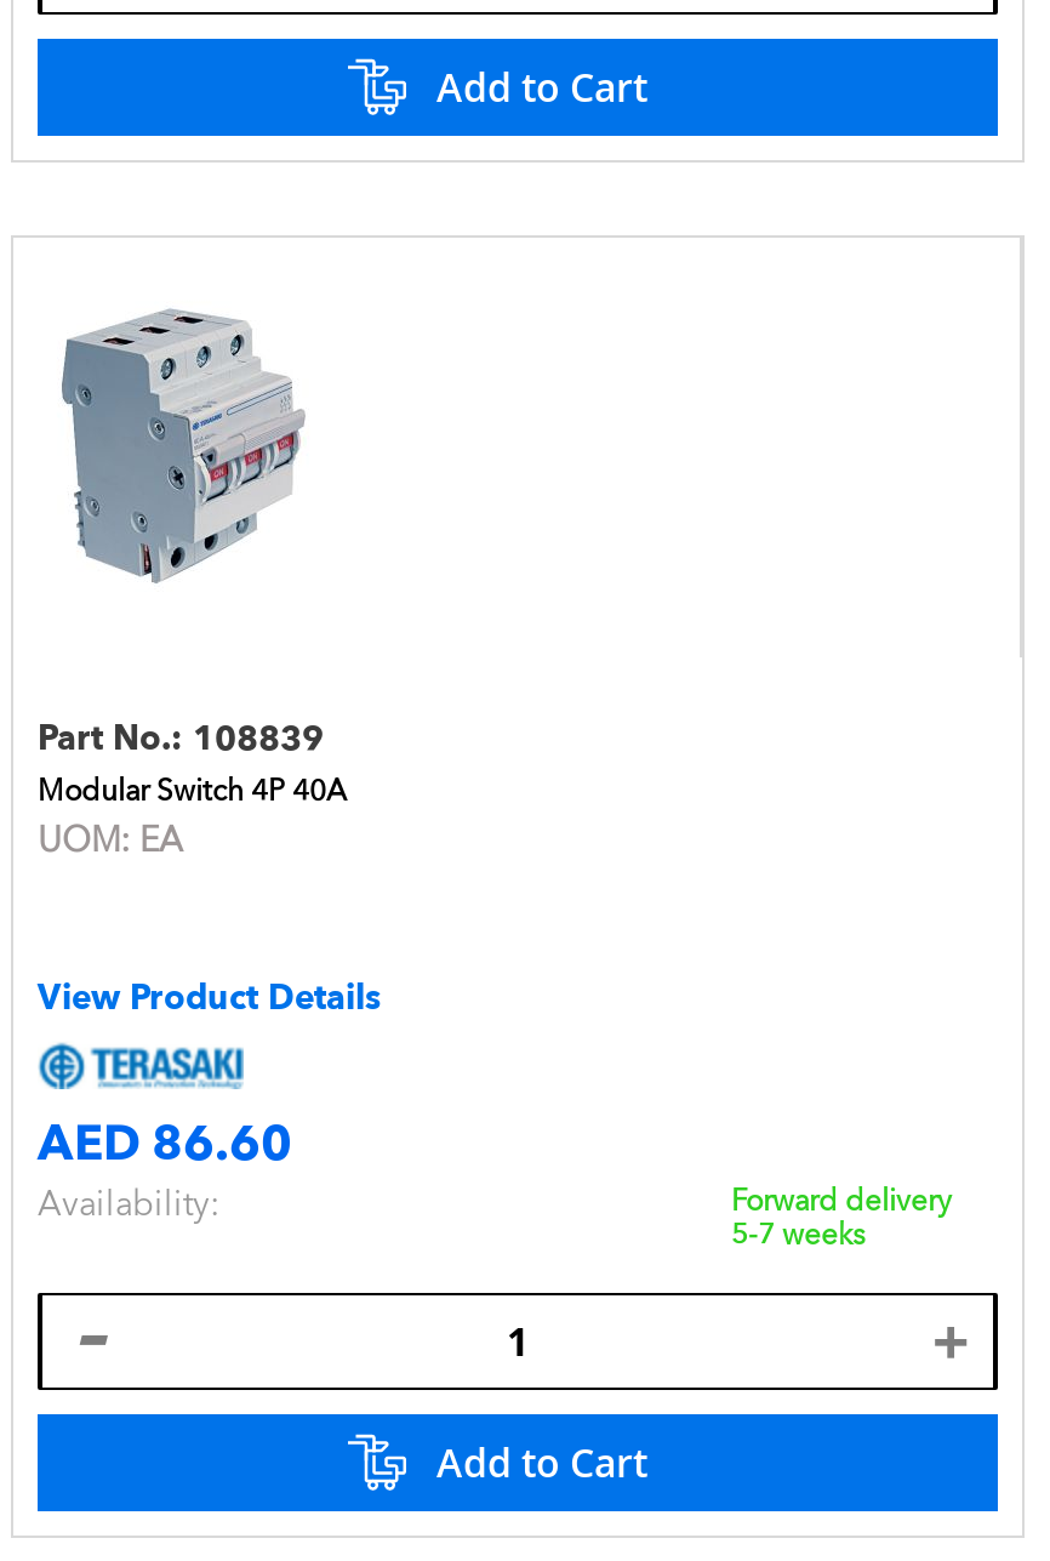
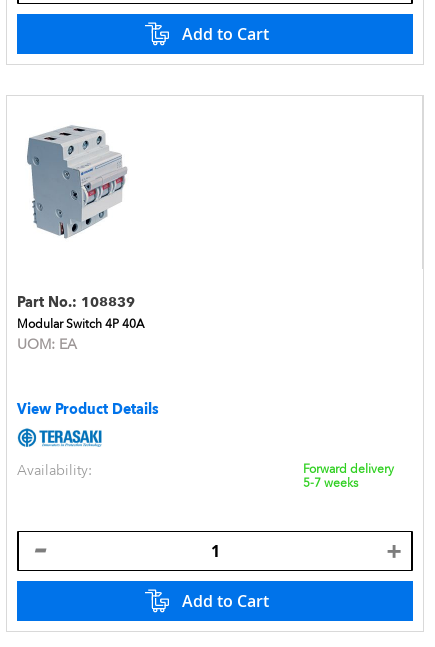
- AED 86.60

moved up: Availability: | Forward delivery | 5-7 weeks
